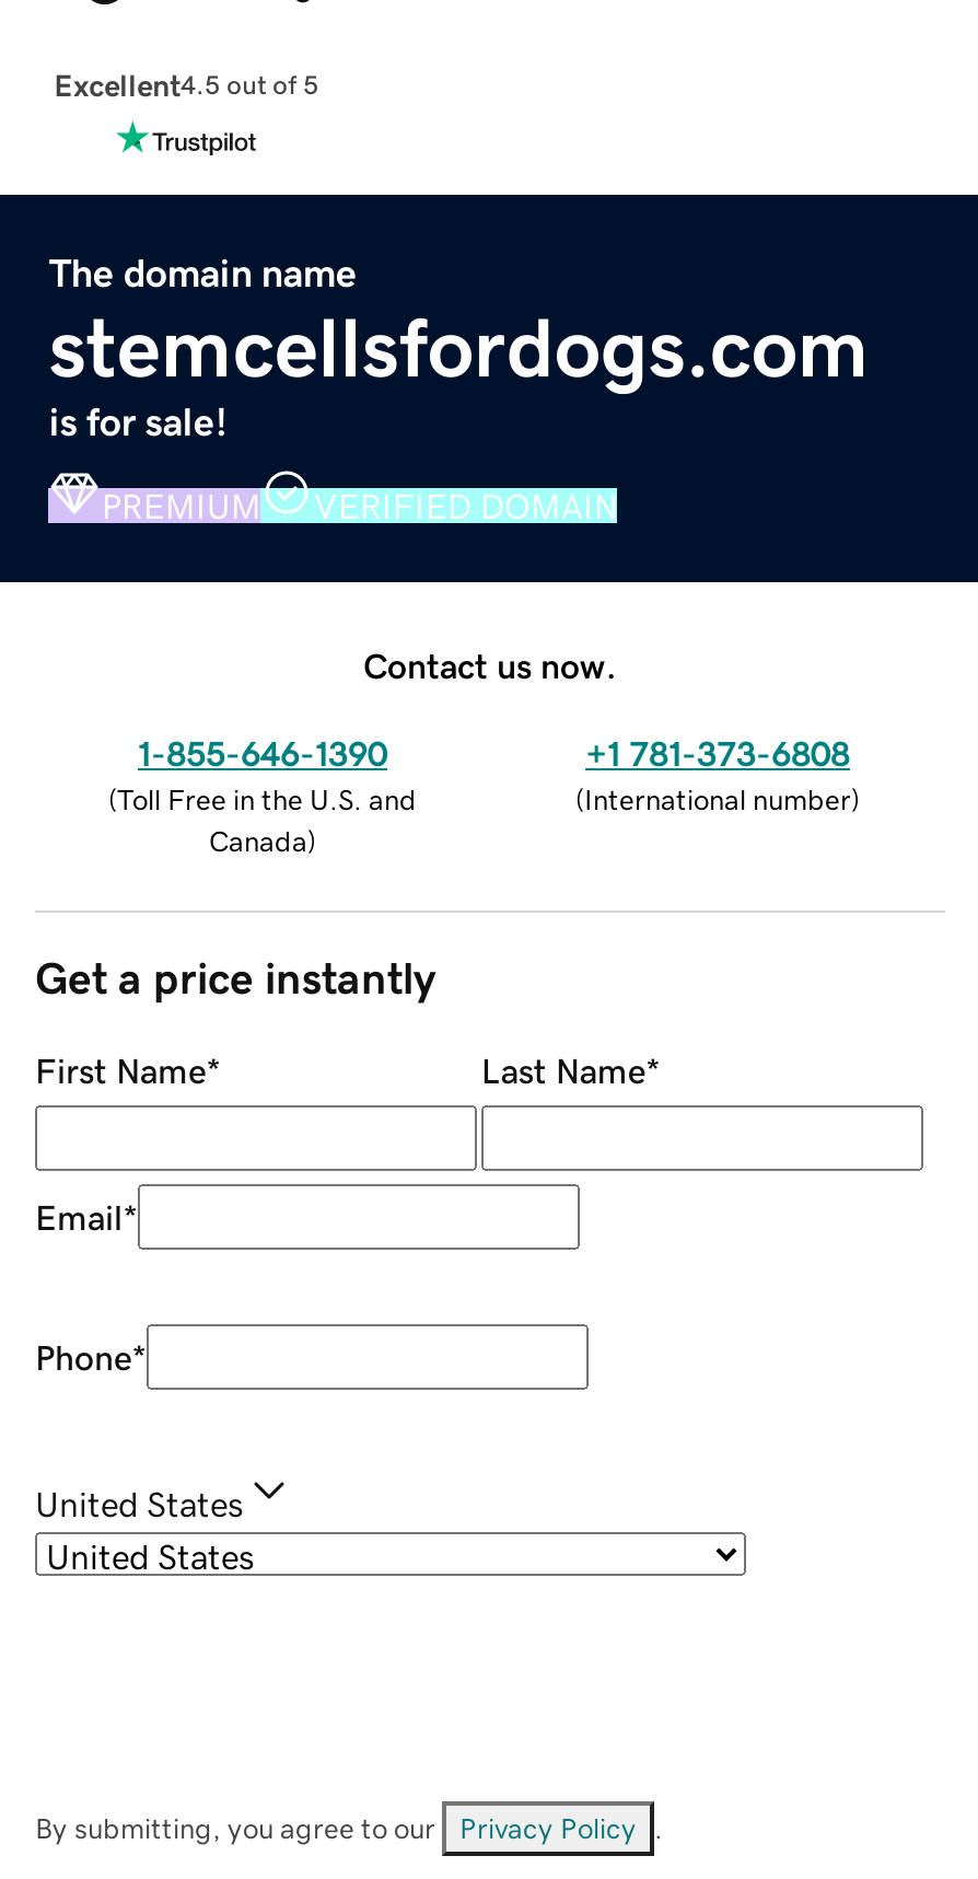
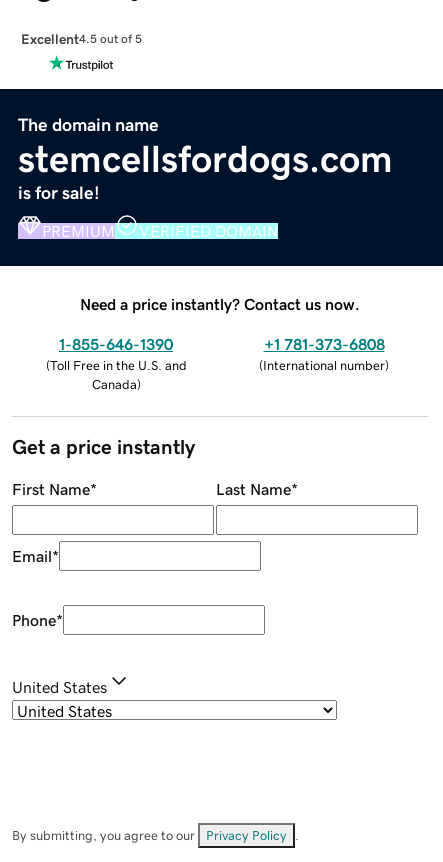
- Contact us now.
+ Need a price instantly? Contact us now.
